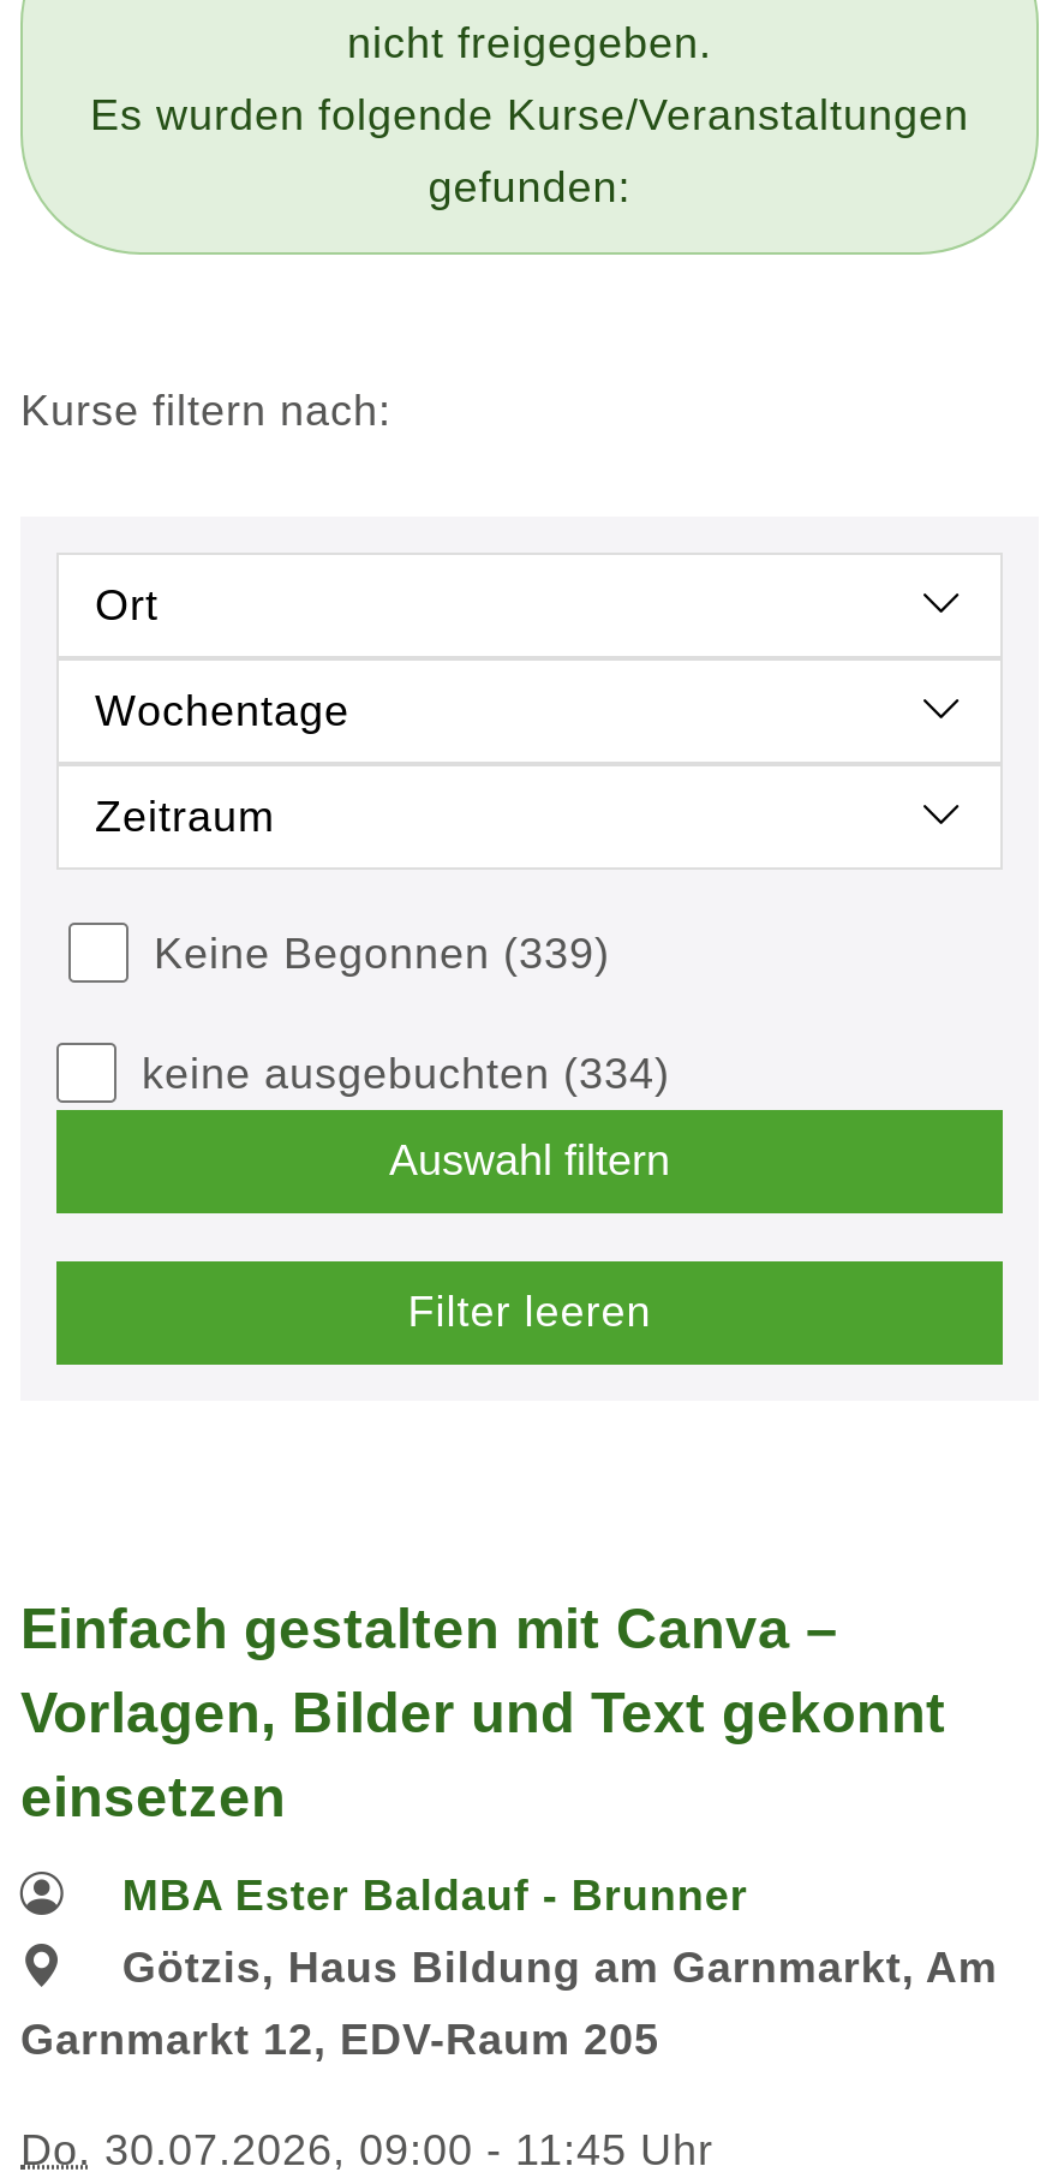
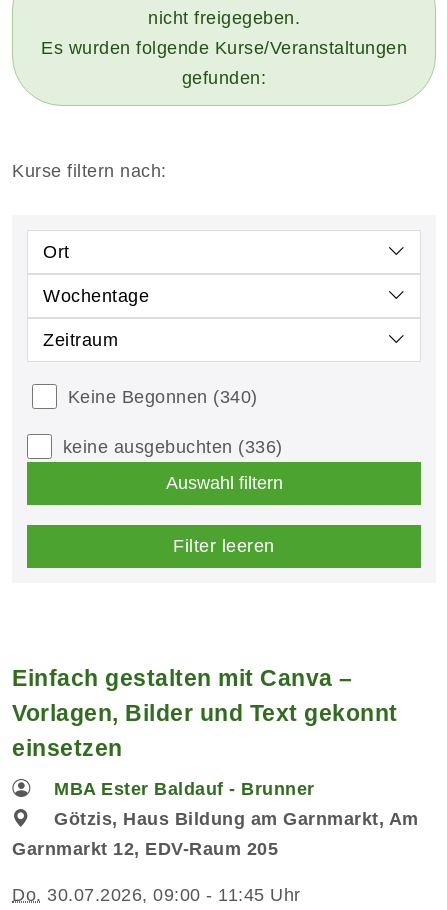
- Keine Begonnen (339)
+ Keine Begonnen (340)

- keine ausgebuchten (334)
+ keine ausgebuchten (336)
